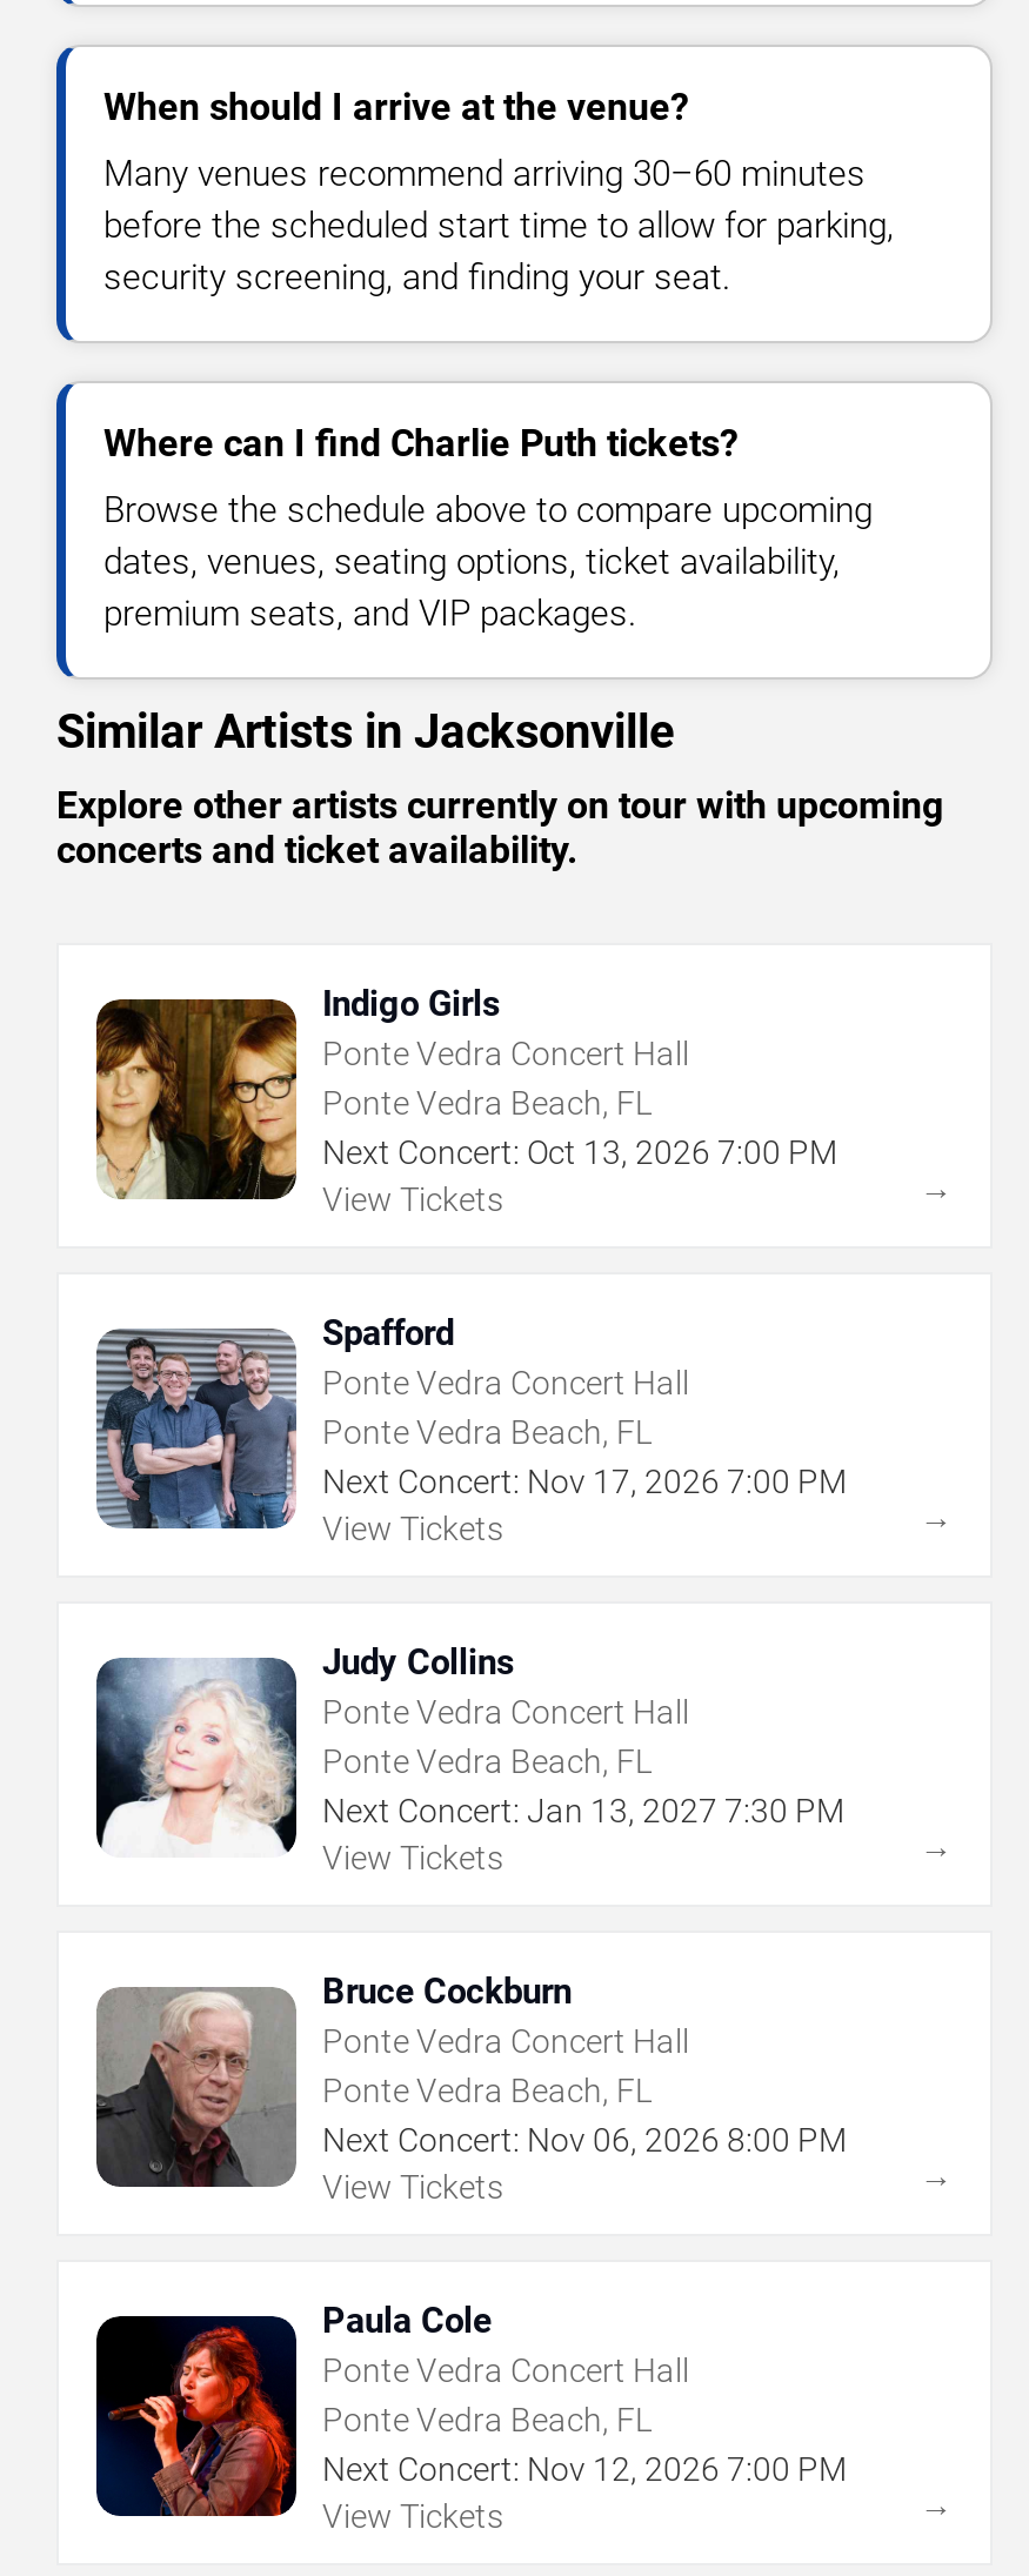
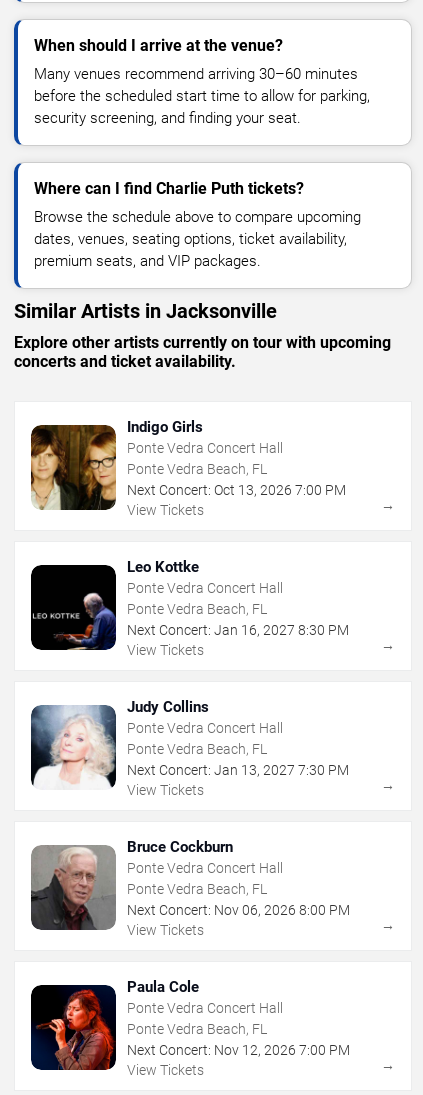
- [image]
- Spafford
+ [image]
+ Leo Kottke

- Next Concert: Nov 17, 2026 7:00 PM
+ Next Concert: Jan 16, 2027 8:30 PM
